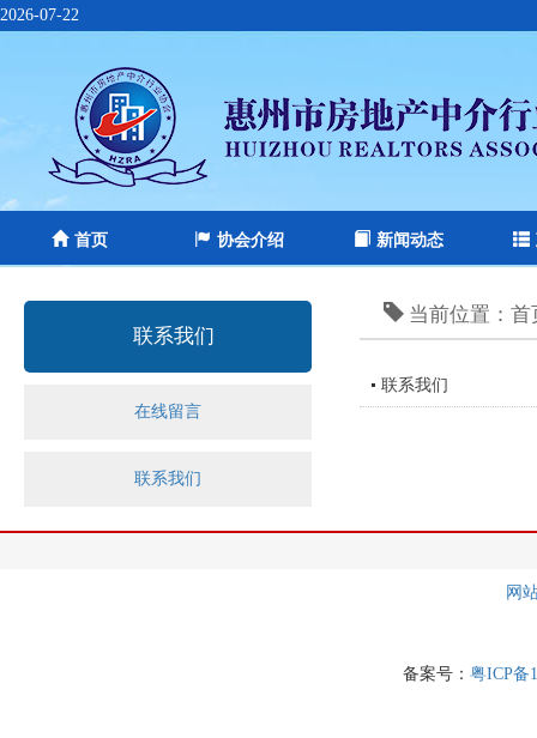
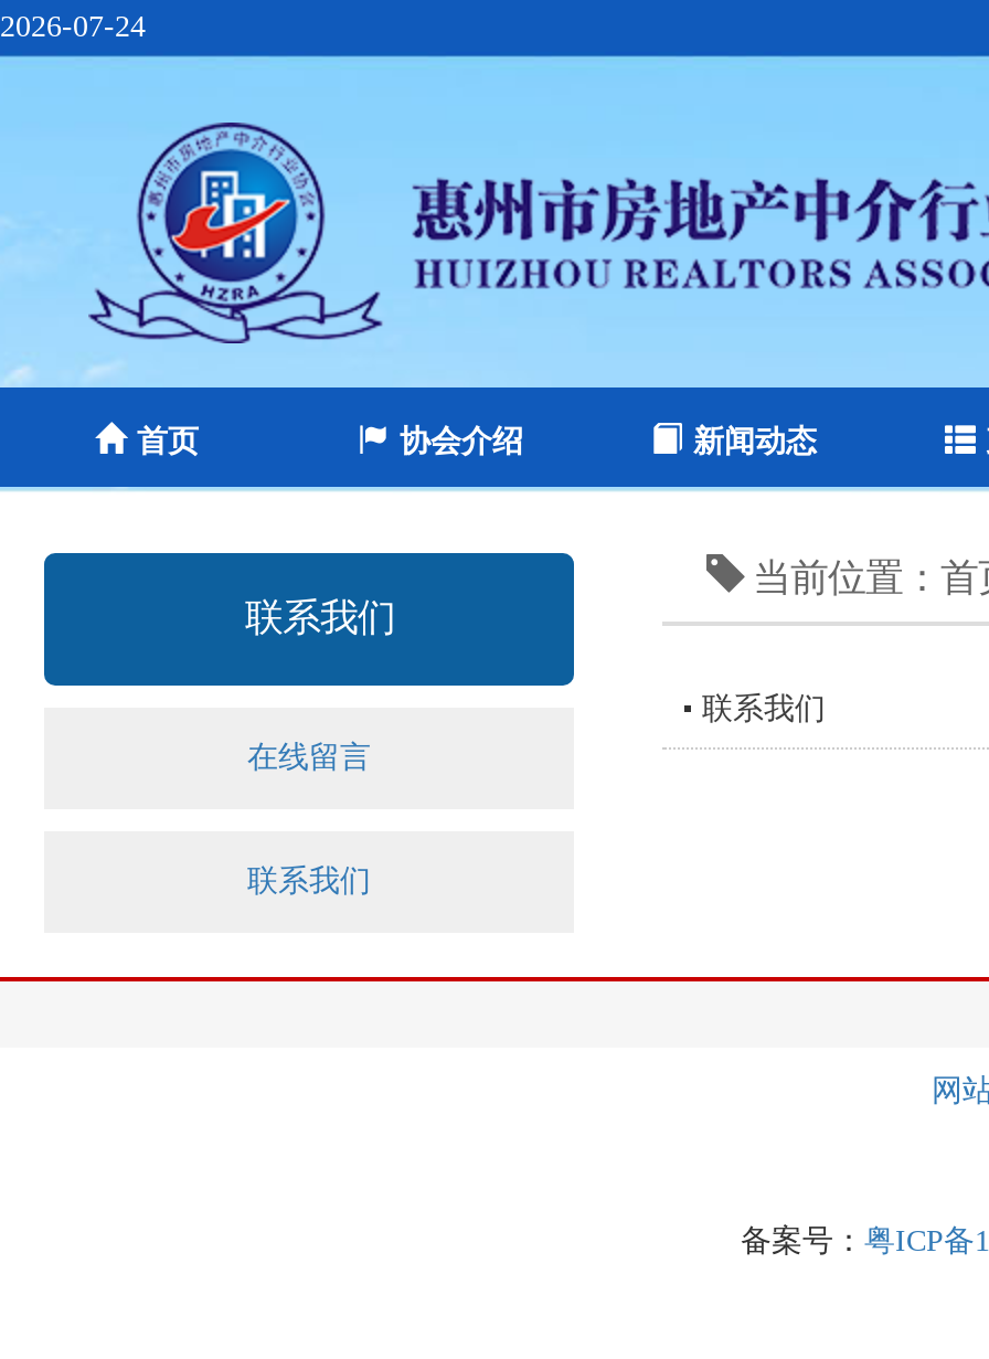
- 2026-07-22
+ 2026-07-24
